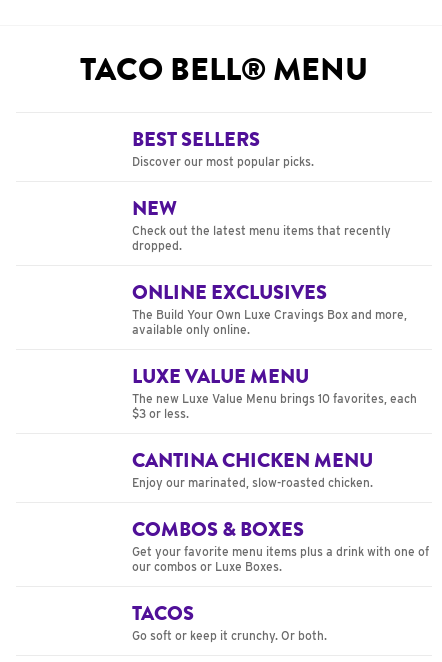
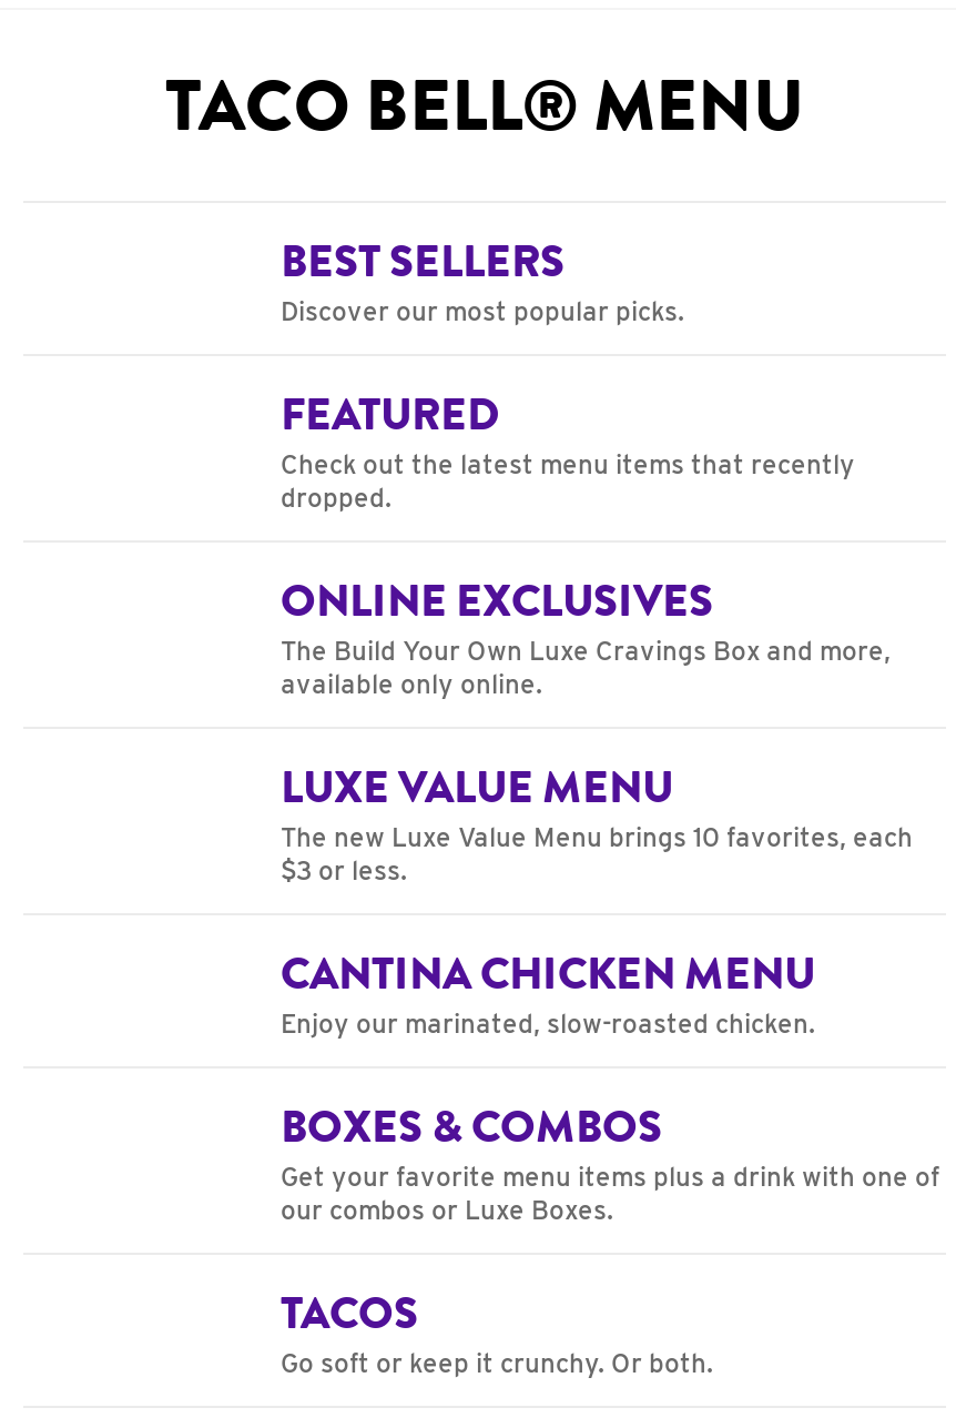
- NEW
+ FEATURED

- COMBOS & BOXES
+ BOXES & COMBOS
